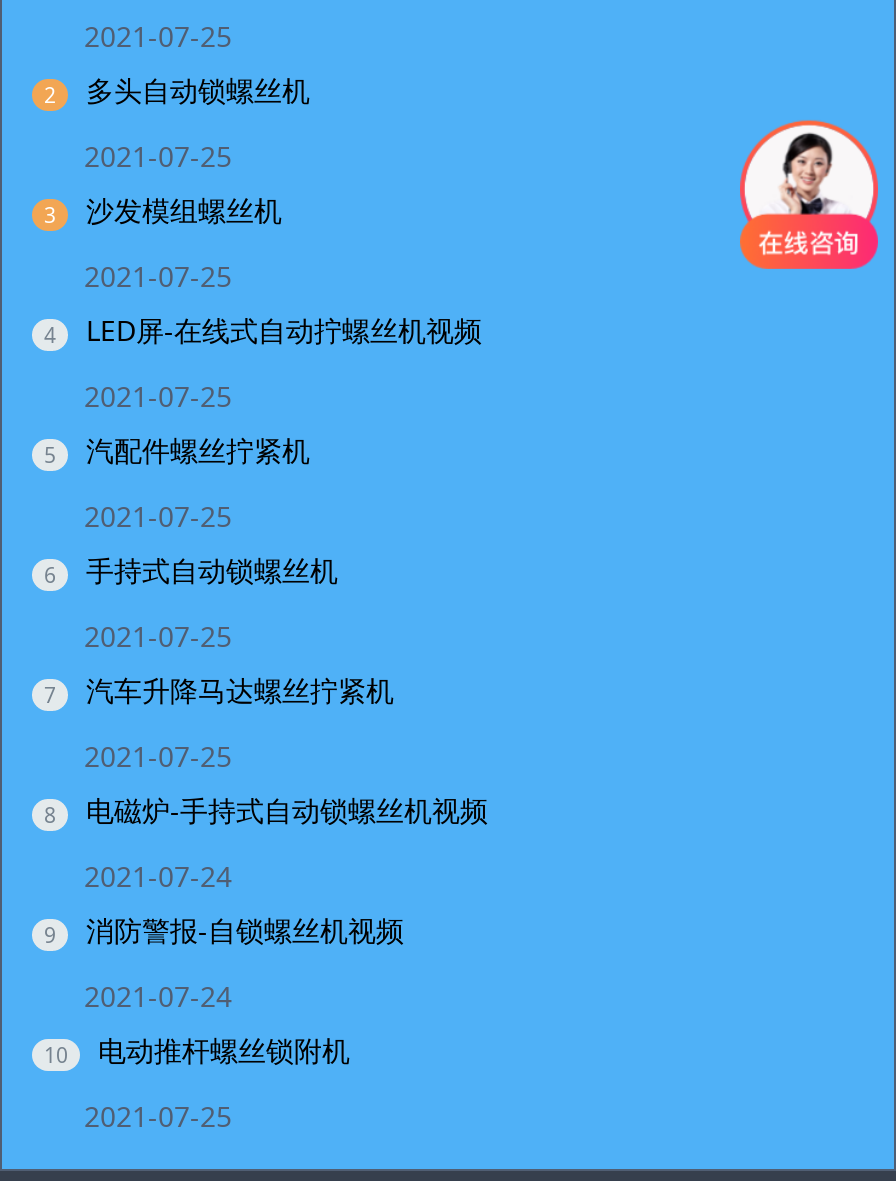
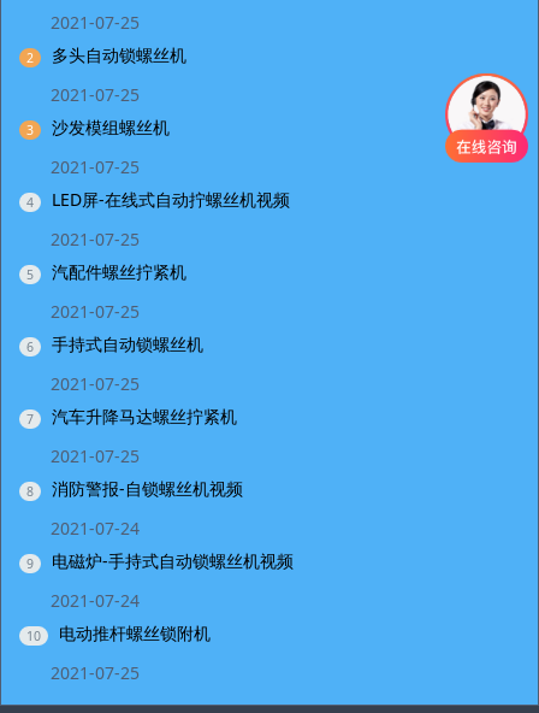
moved down: 电磁炉-手持式自动锁螺丝机视频

moved up: 消防警报-自锁螺丝机视频
